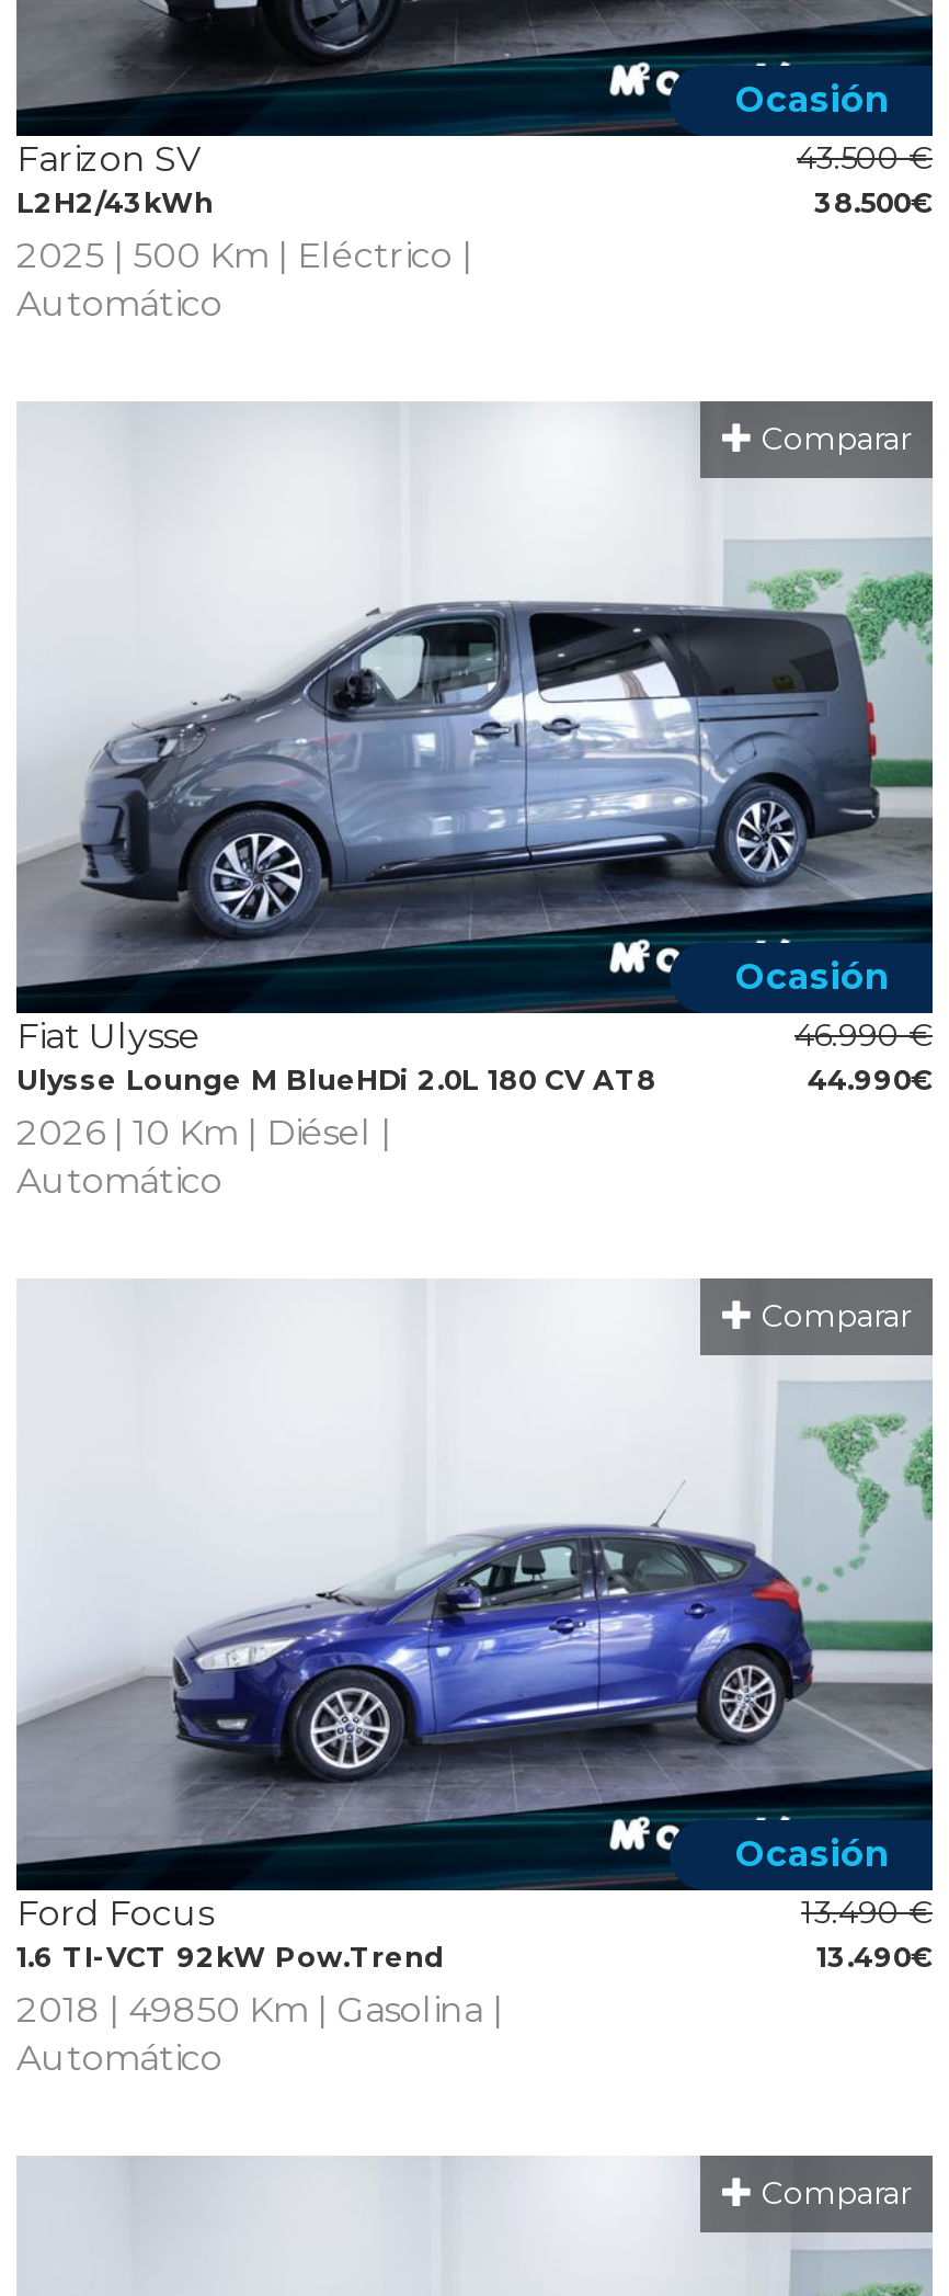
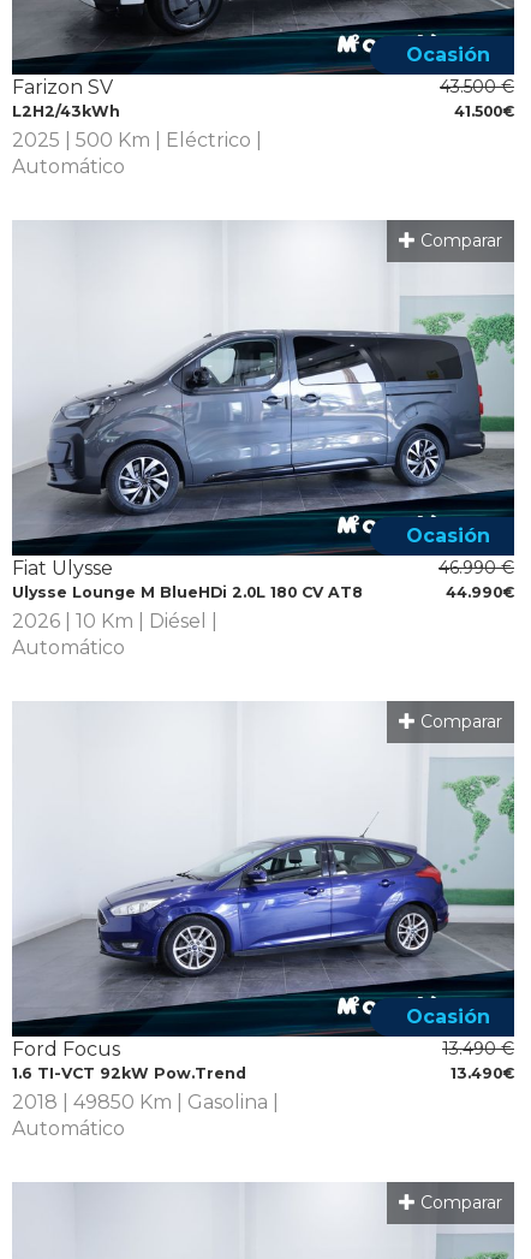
- 38.500€
+ 41.500€
